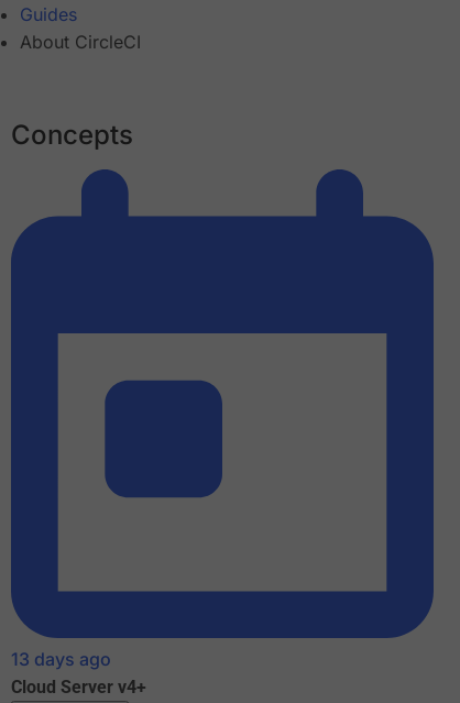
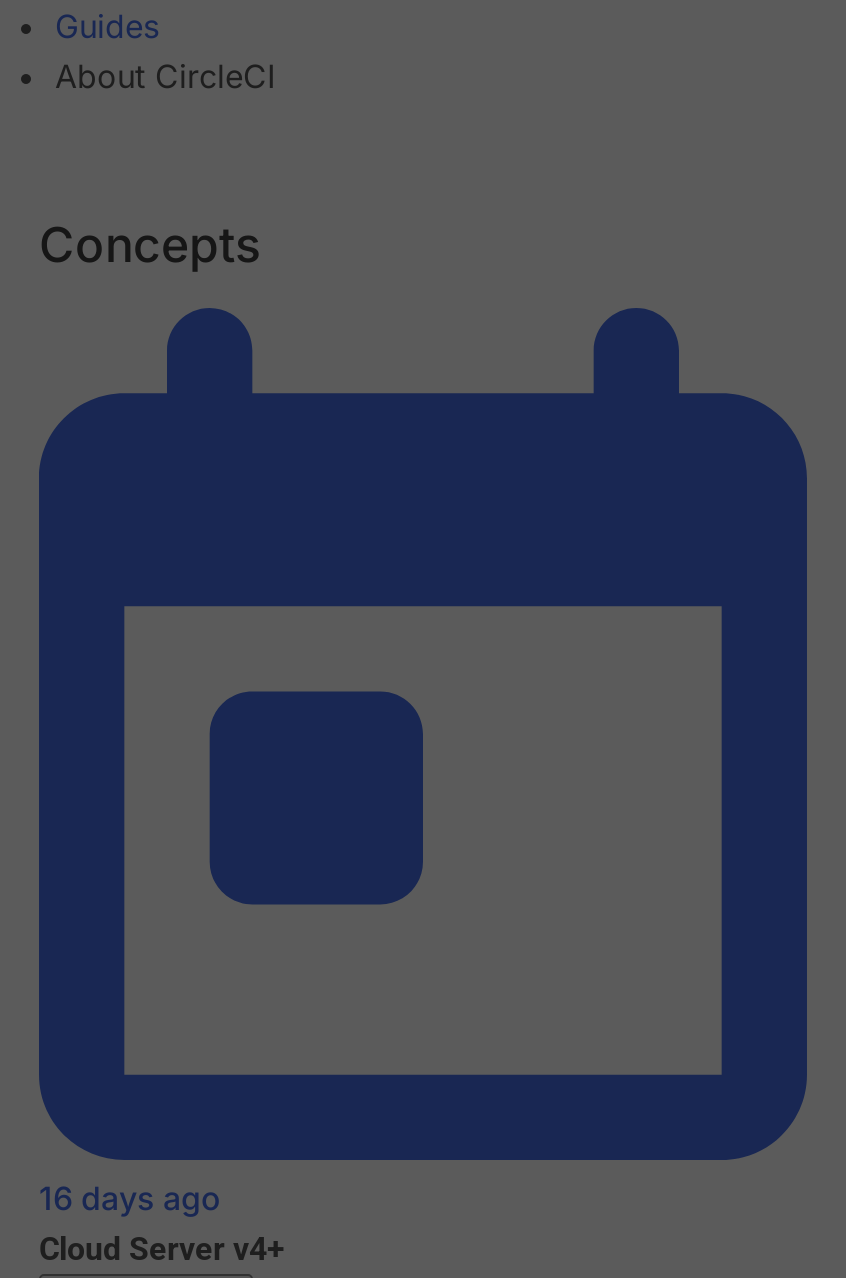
- 13 days ago
+ 16 days ago
